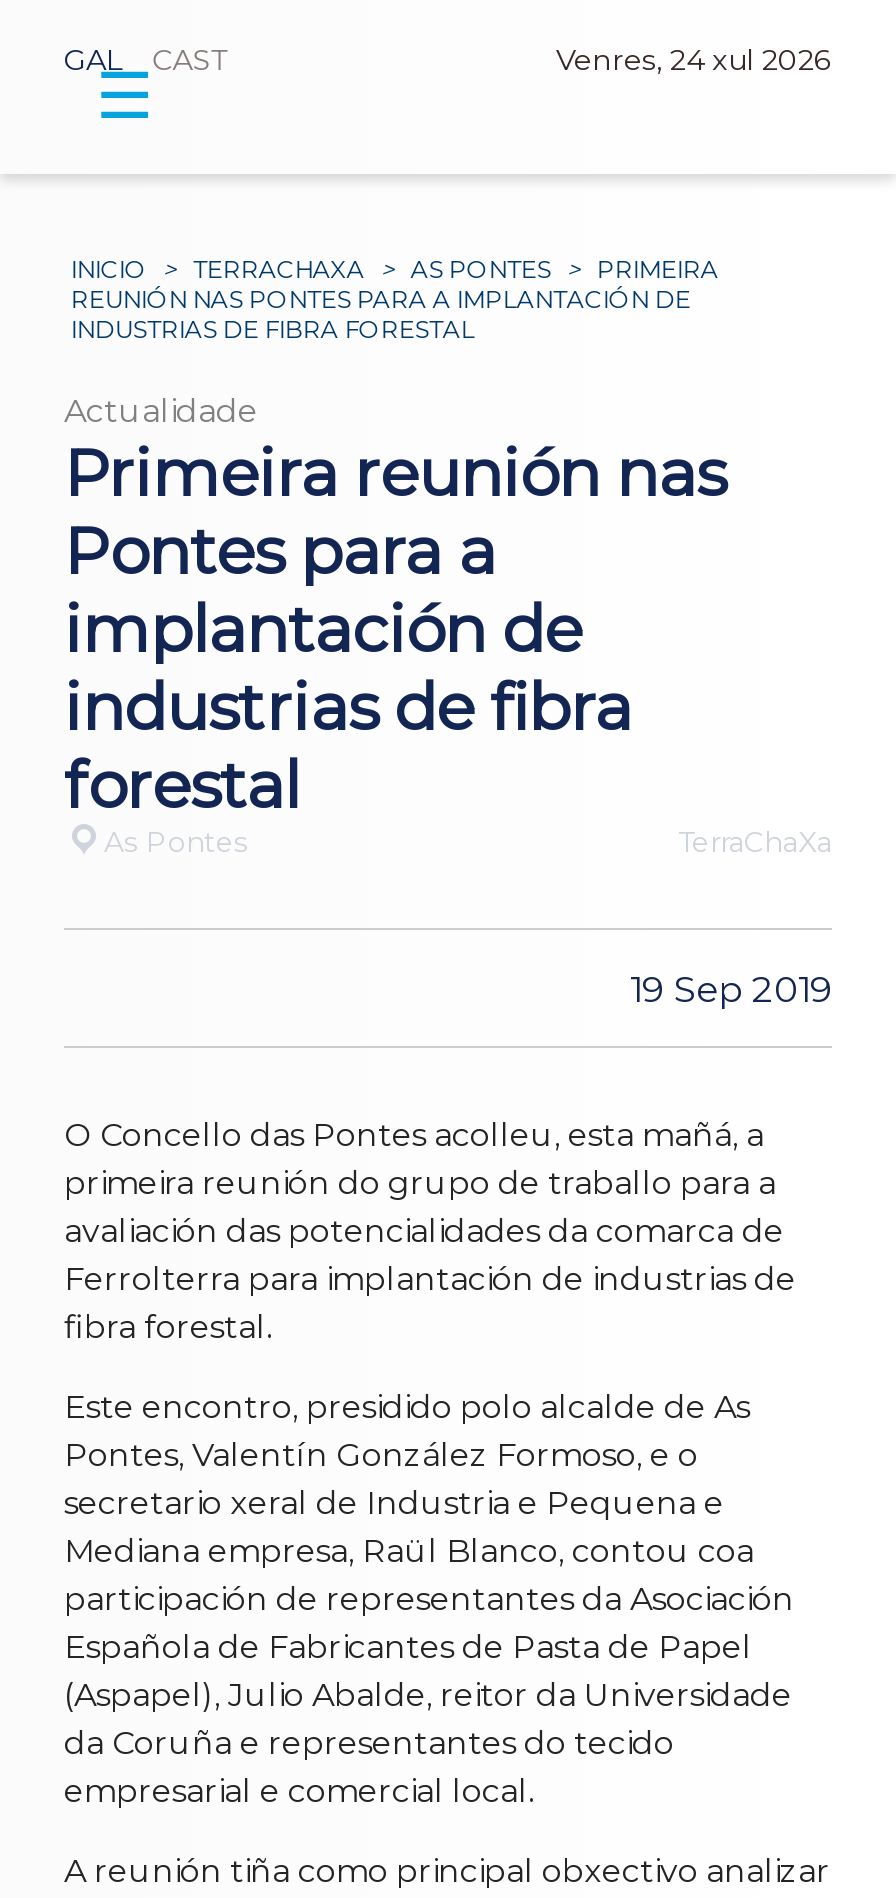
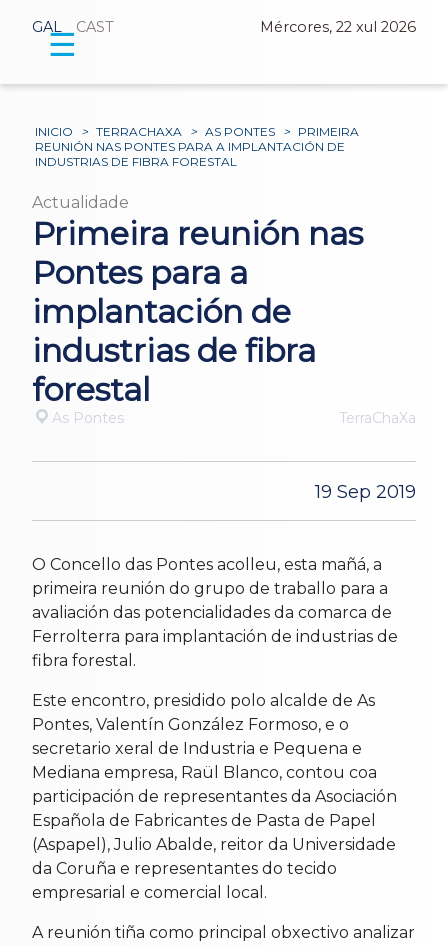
- Venres, 24 xul 2026
+ Mércores, 22 xul 2026
